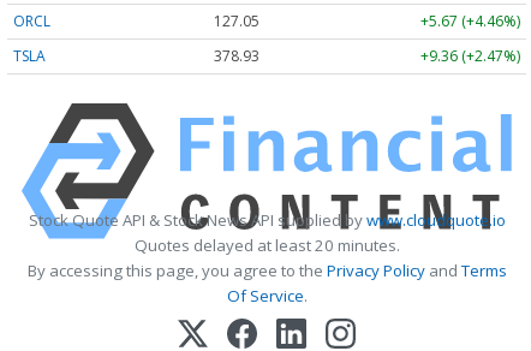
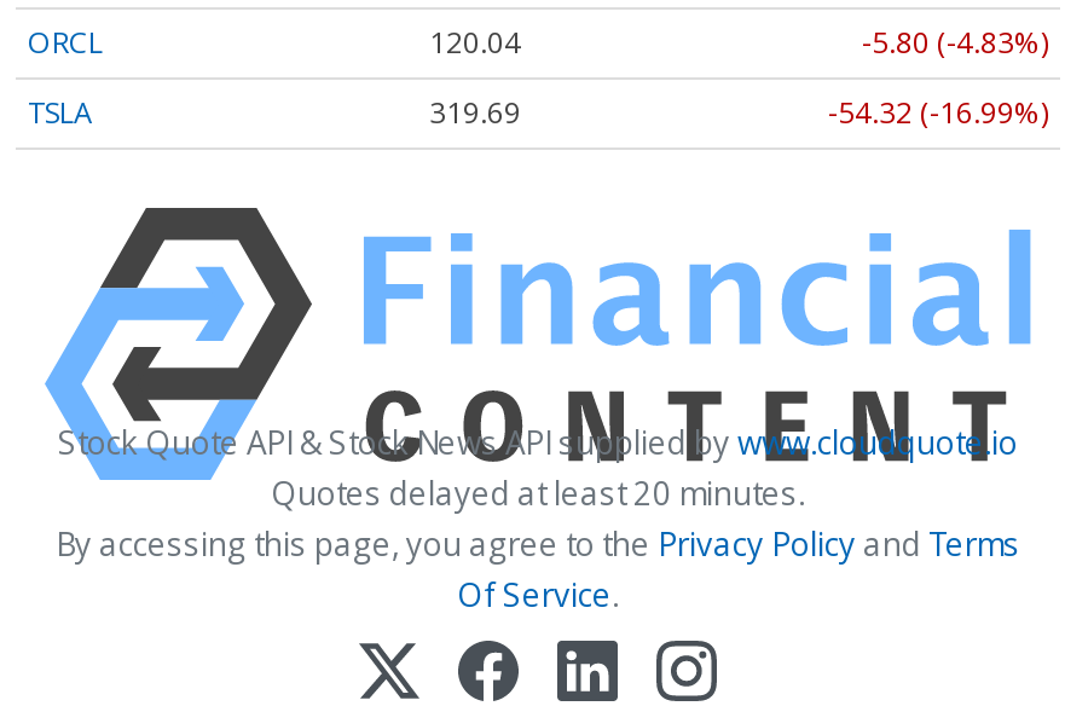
- 127.05
+ 120.04

- +5.67 (+4.46%)
+ -5.80 (-4.83%)

- 378.93
+ 319.69

- +9.36 (+2.47%)
+ -54.32 (-16.99%)
